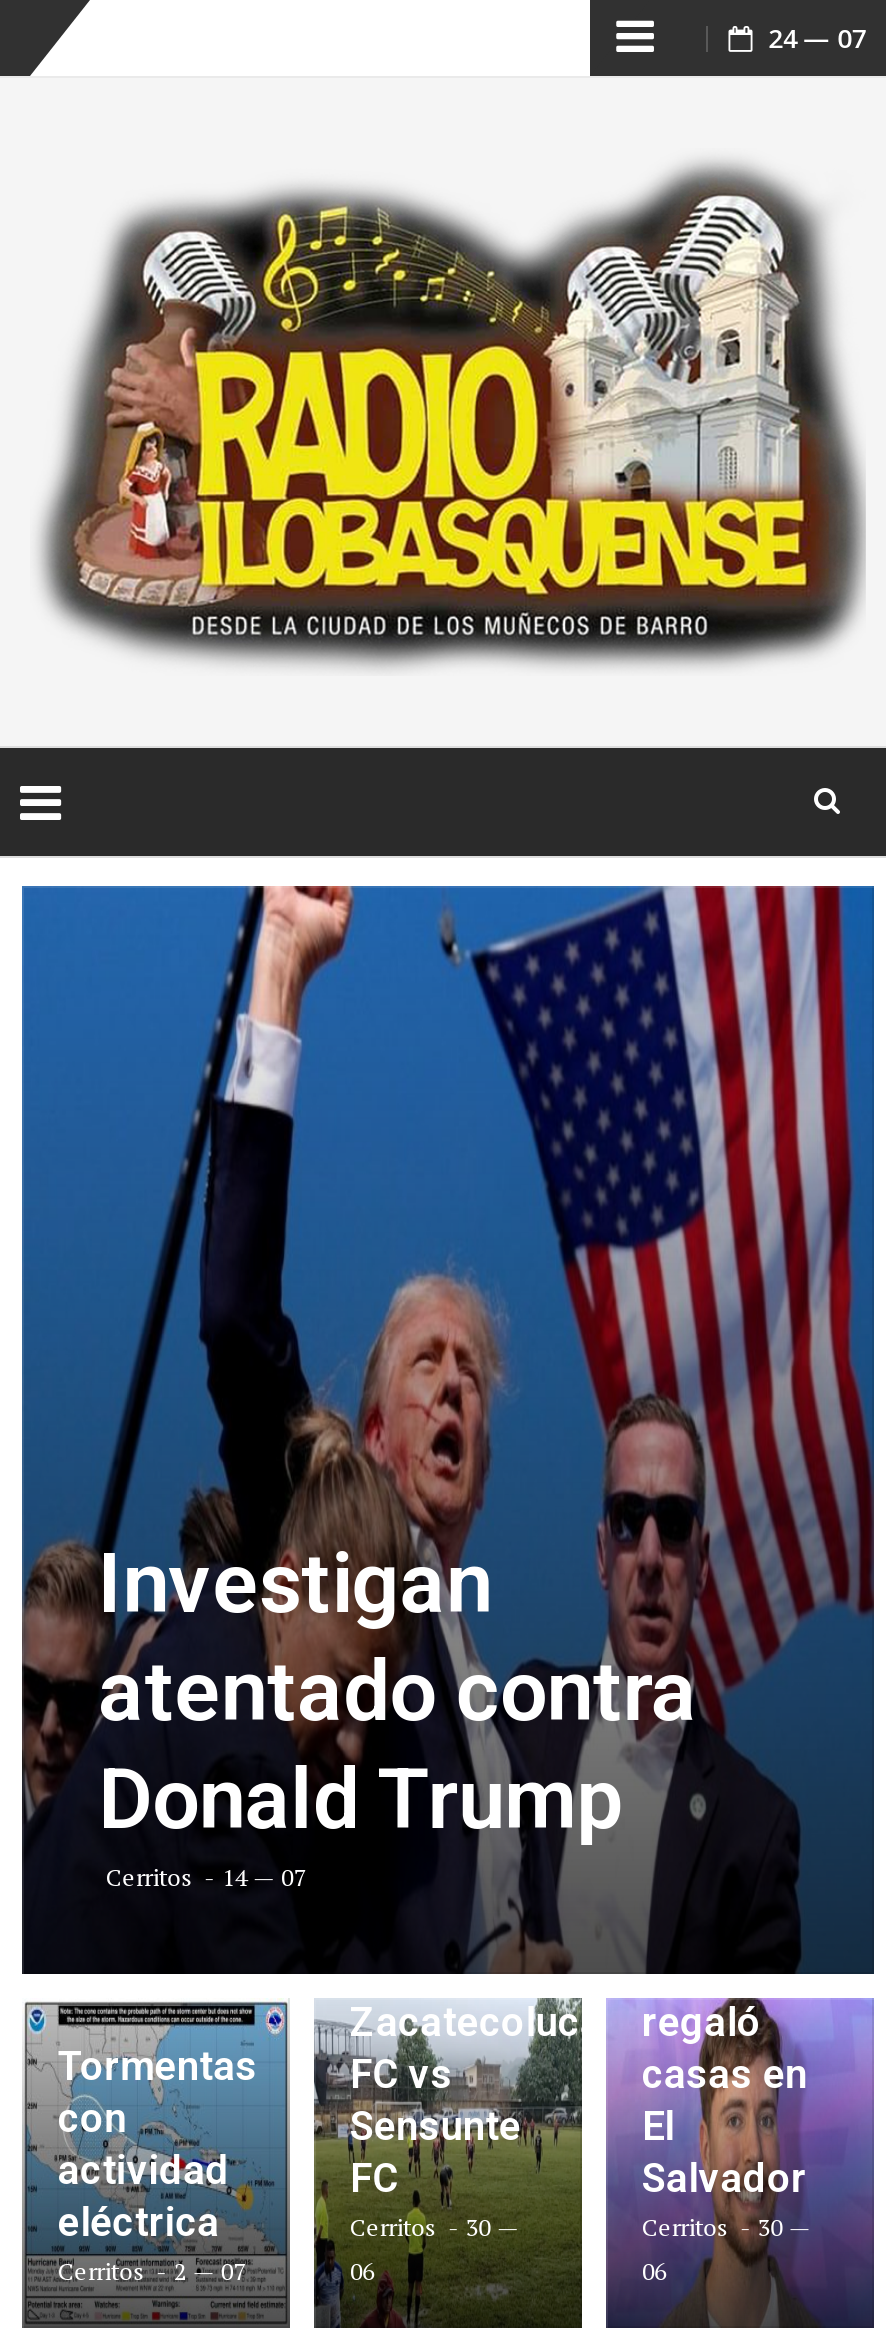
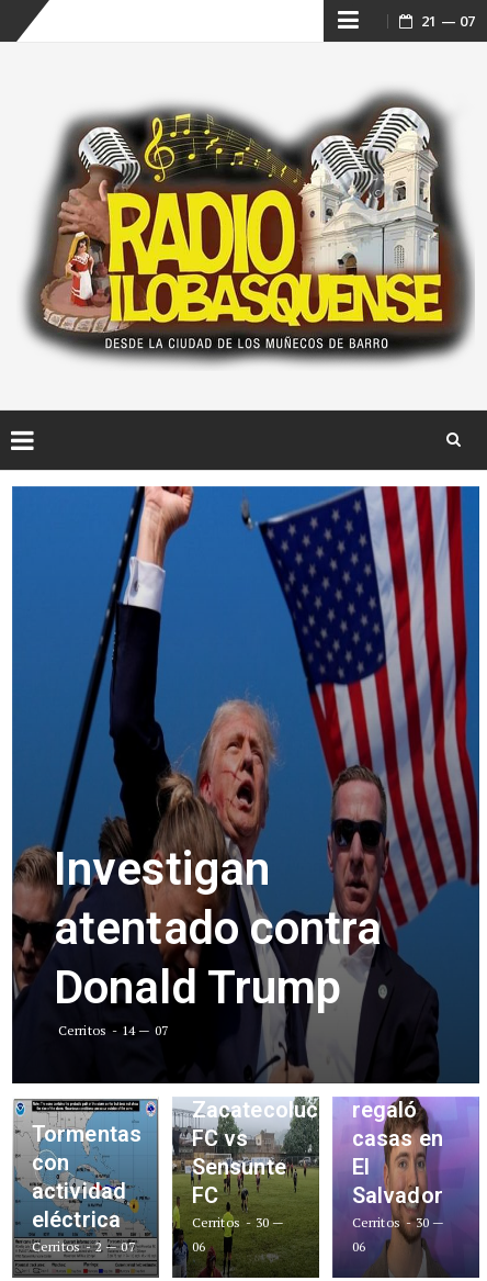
- 24 — 07
+ 21 — 07
